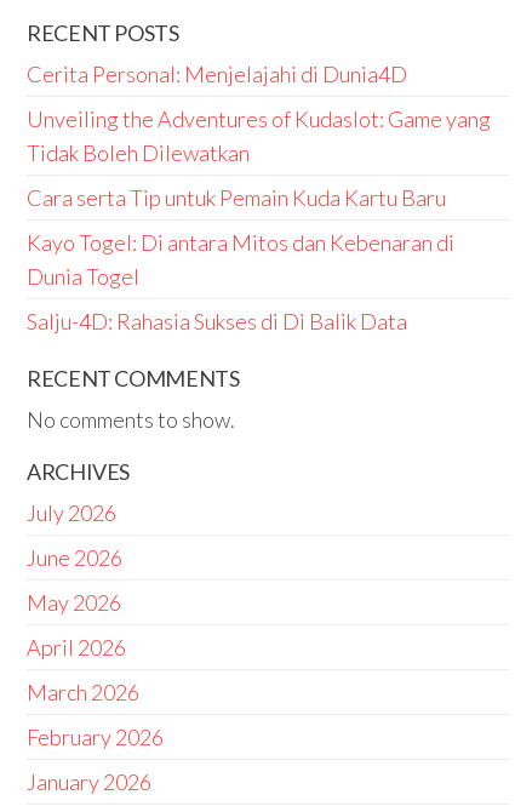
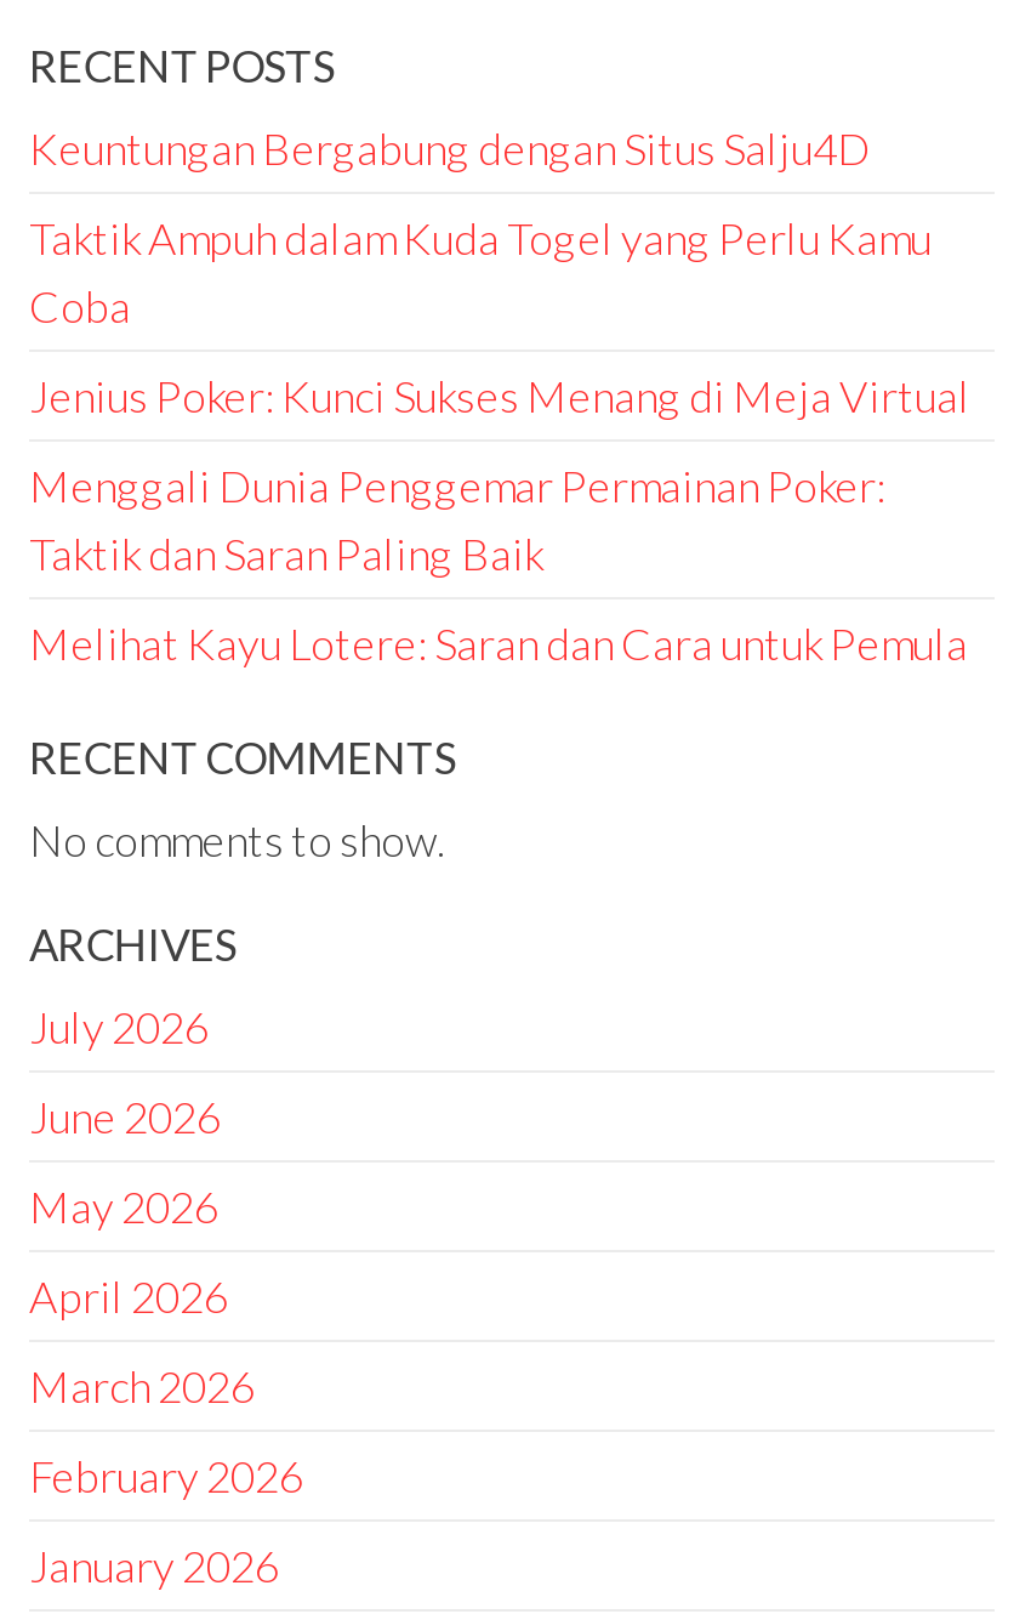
- Cerita Personal: Menjelajahi di Dunia4D
+ Keuntungan Bergabung dengan Situs Salju4D

- Unveiling the Adventures of Kudaslot: Game yang
- Tidak Boleh Dilewatkan
+ Taktik Ampuh dalam Kuda Togel yang Perlu Kamu
+ Coba

- Cara serta Tip untuk Pemain Kuda Kartu Baru
+ Jenius Poker: Kunci Sukses Menang di Meja Virtual

- Kayo Togel: Di antara Mitos dan Kebenaran di
- Dunia Togel
+ Menggali Dunia Penggemar Permainan Poker:
+ Taktik dan Saran Paling Baik

- Salju-4D: Rahasia Sukses di Di Balik Data
+ Melihat Kayu Lotere: Saran dan Cara untuk Pemula
